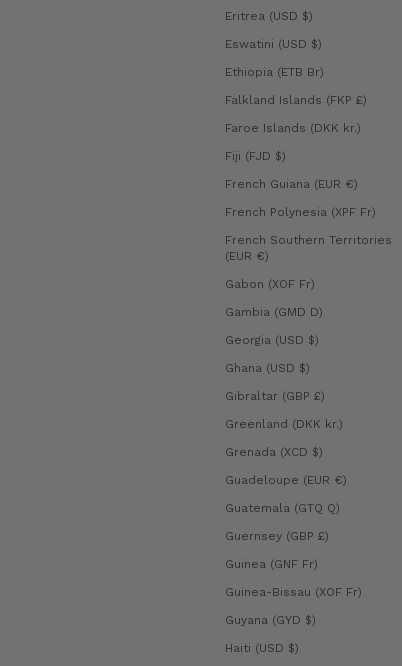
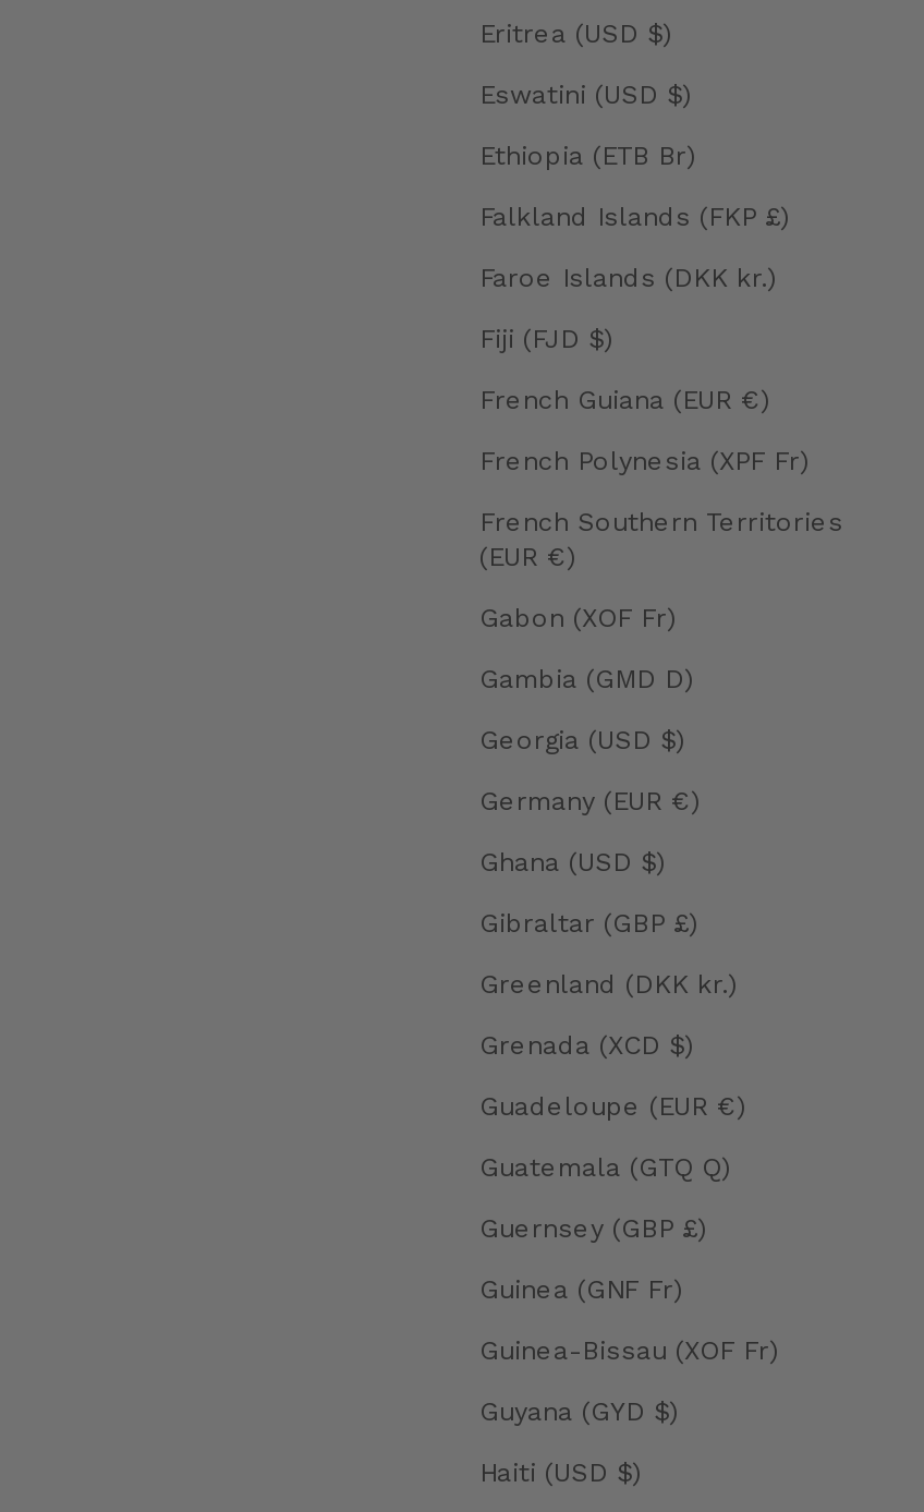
+ Germany (EUR €)
